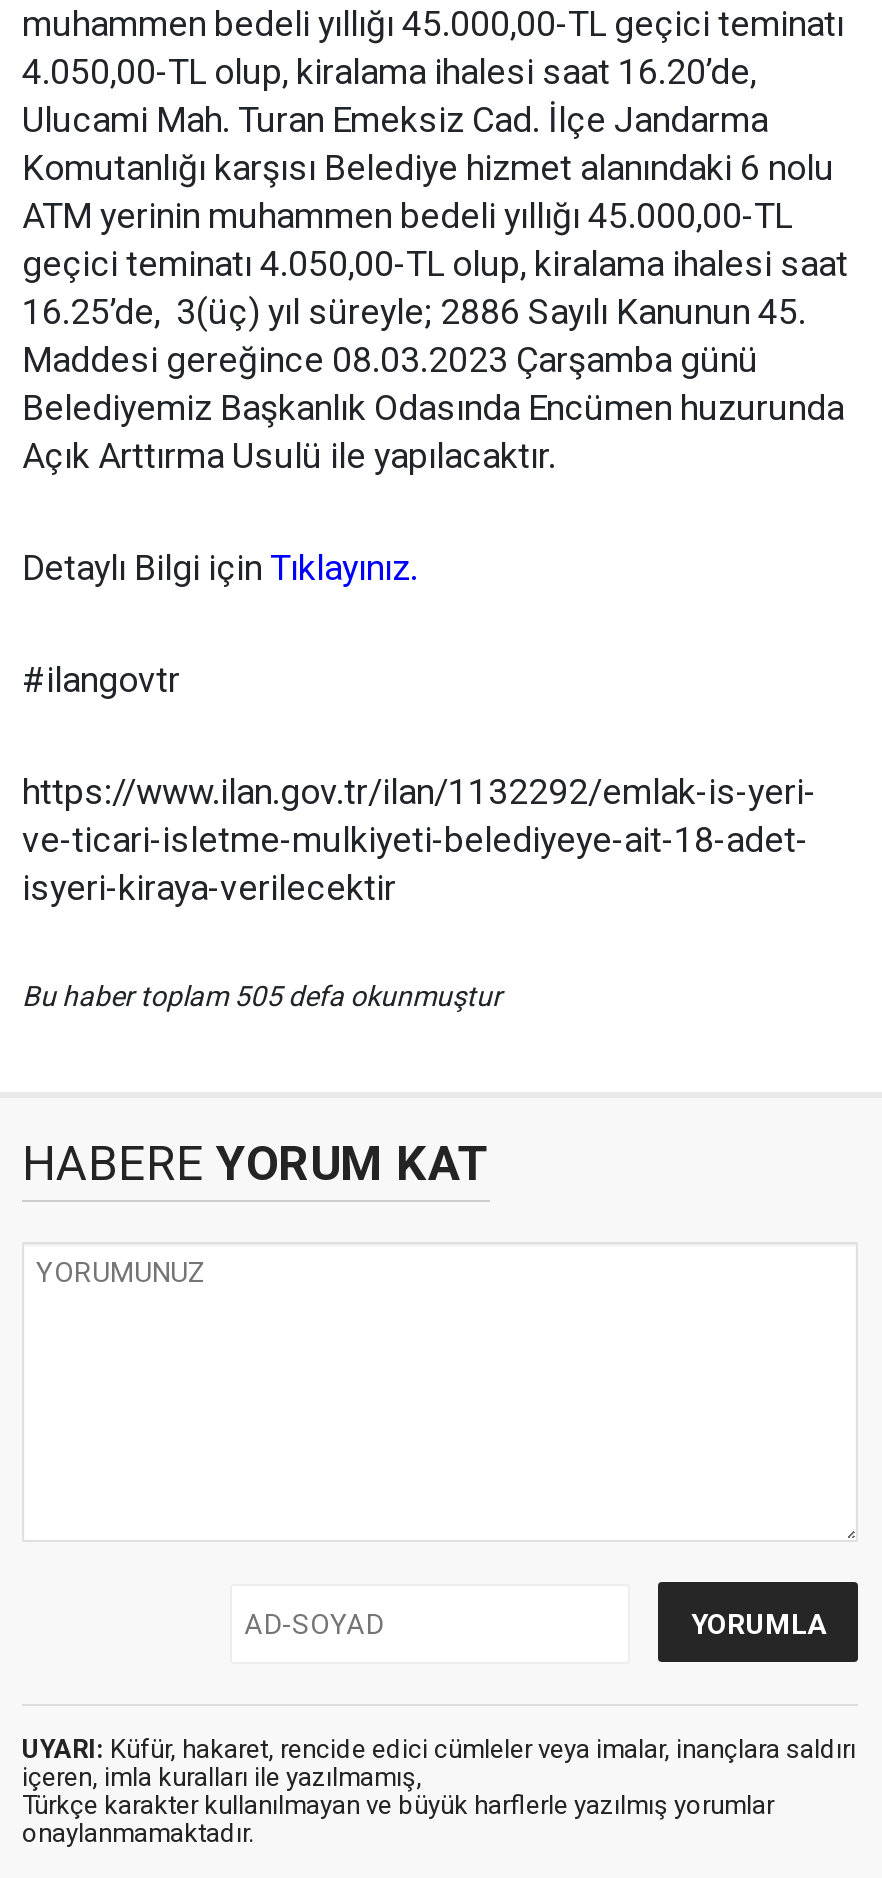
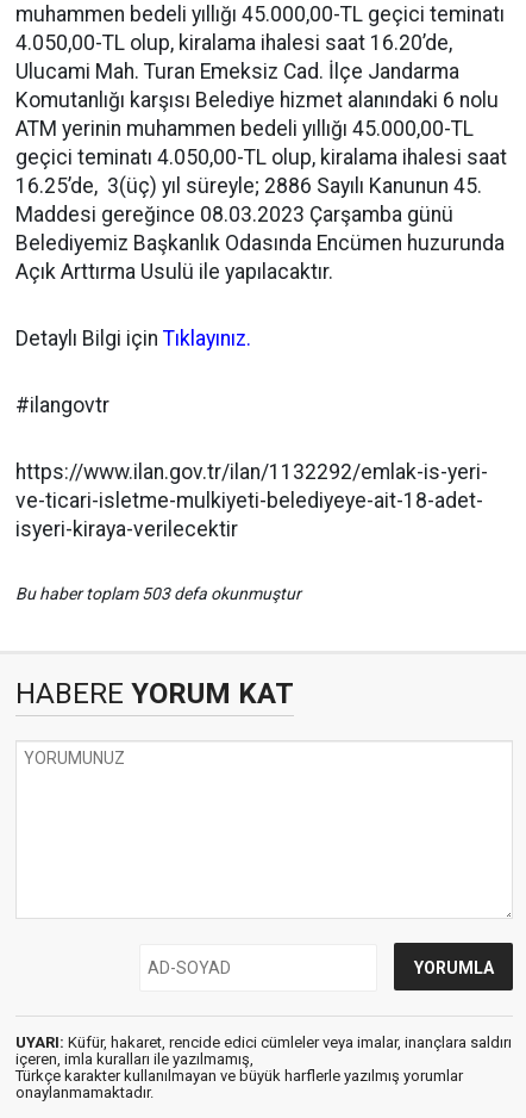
- Bu haber toplam 505 defa okunmuştur
+ Bu haber toplam 503 defa okunmuştur
